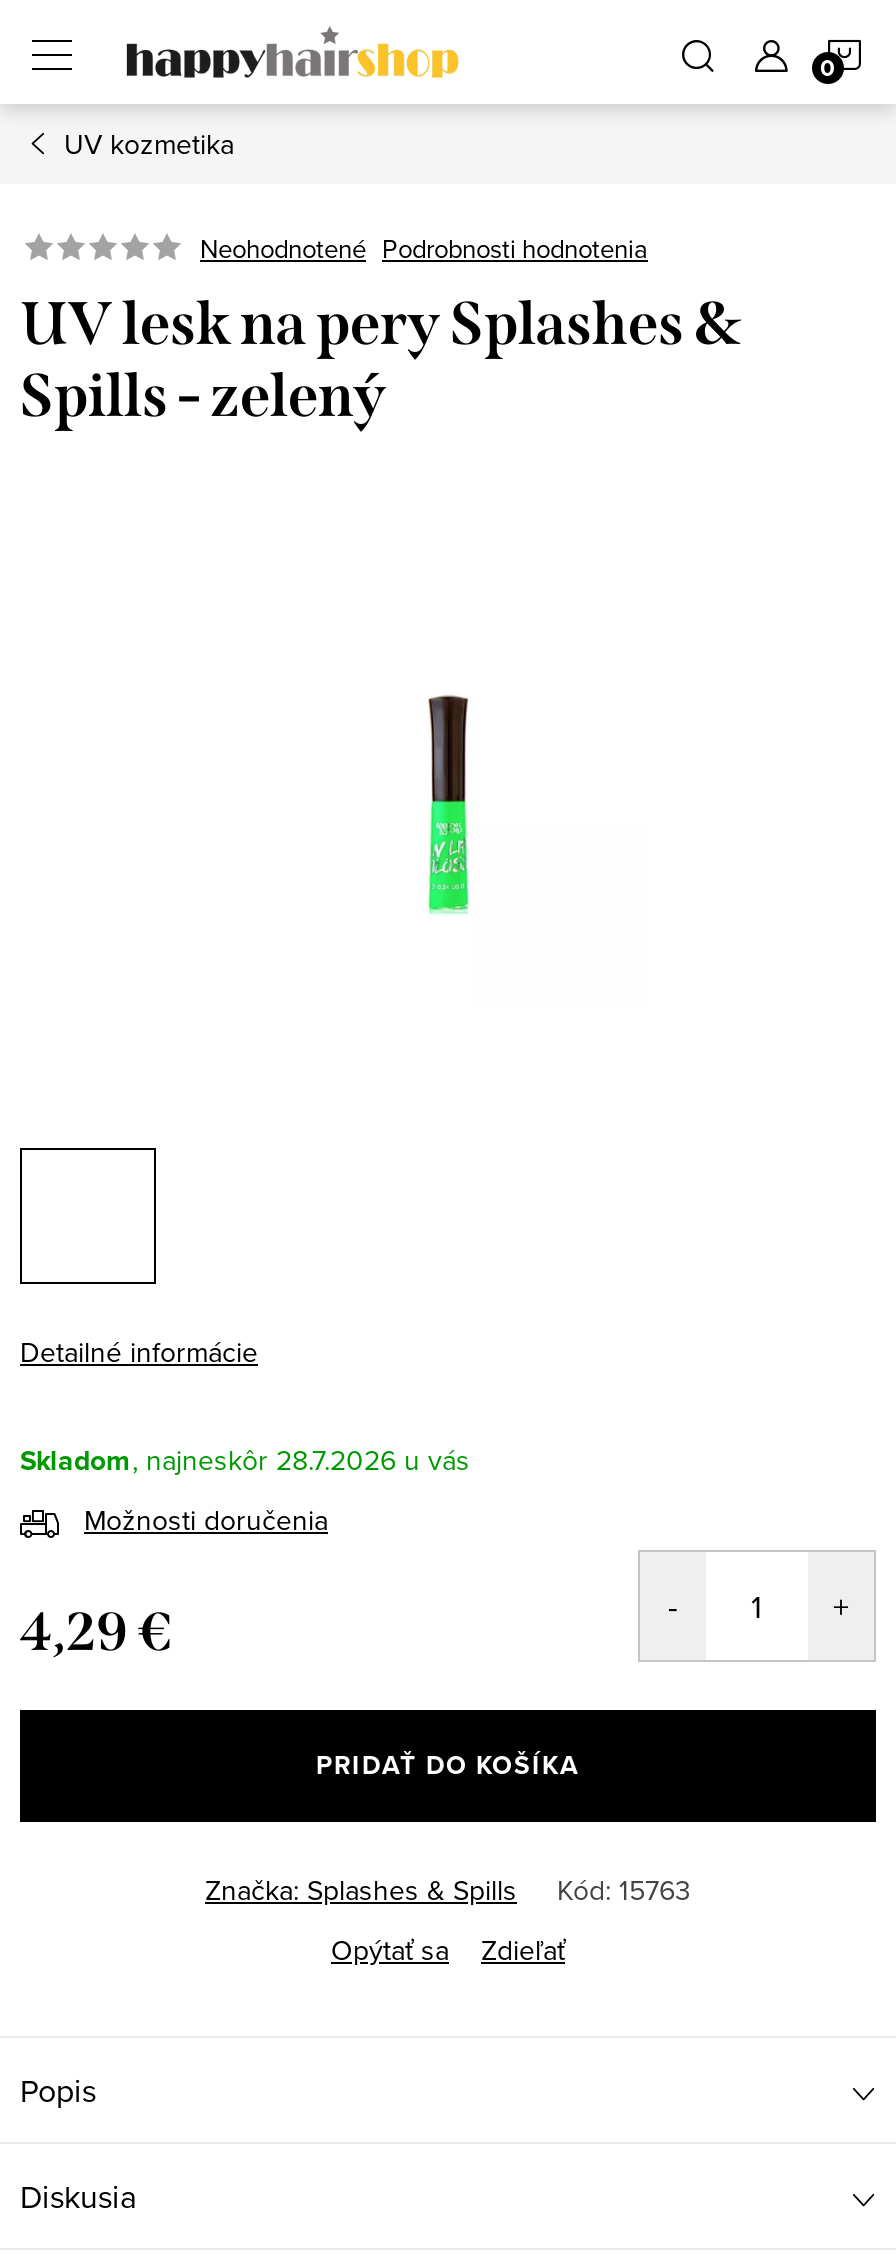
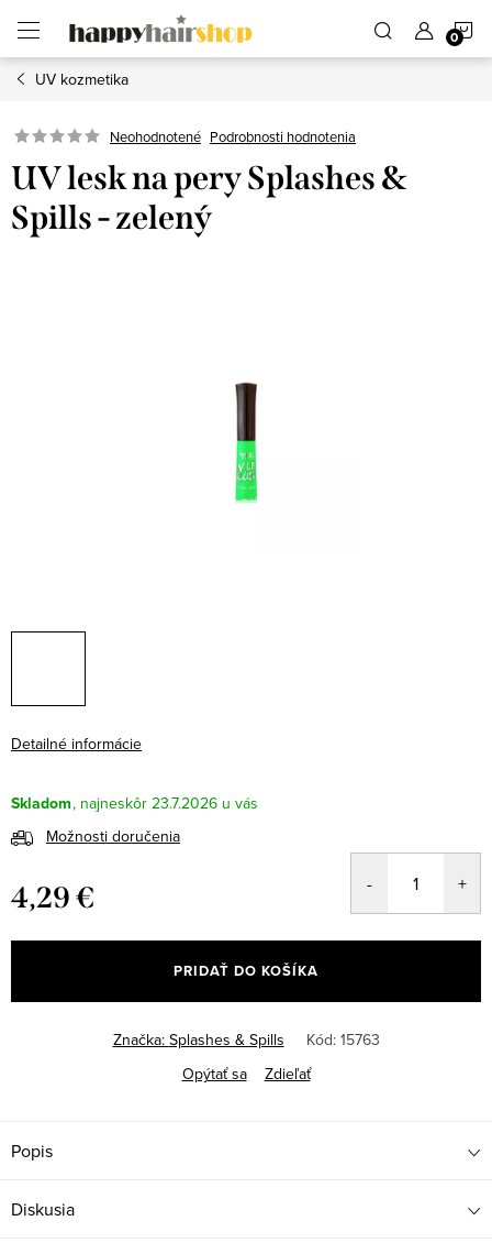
- 28.7.2026
+ 23.7.2026
